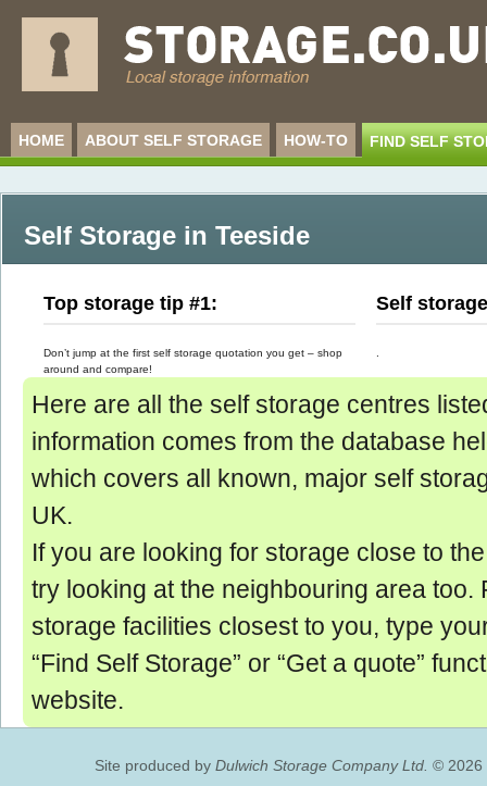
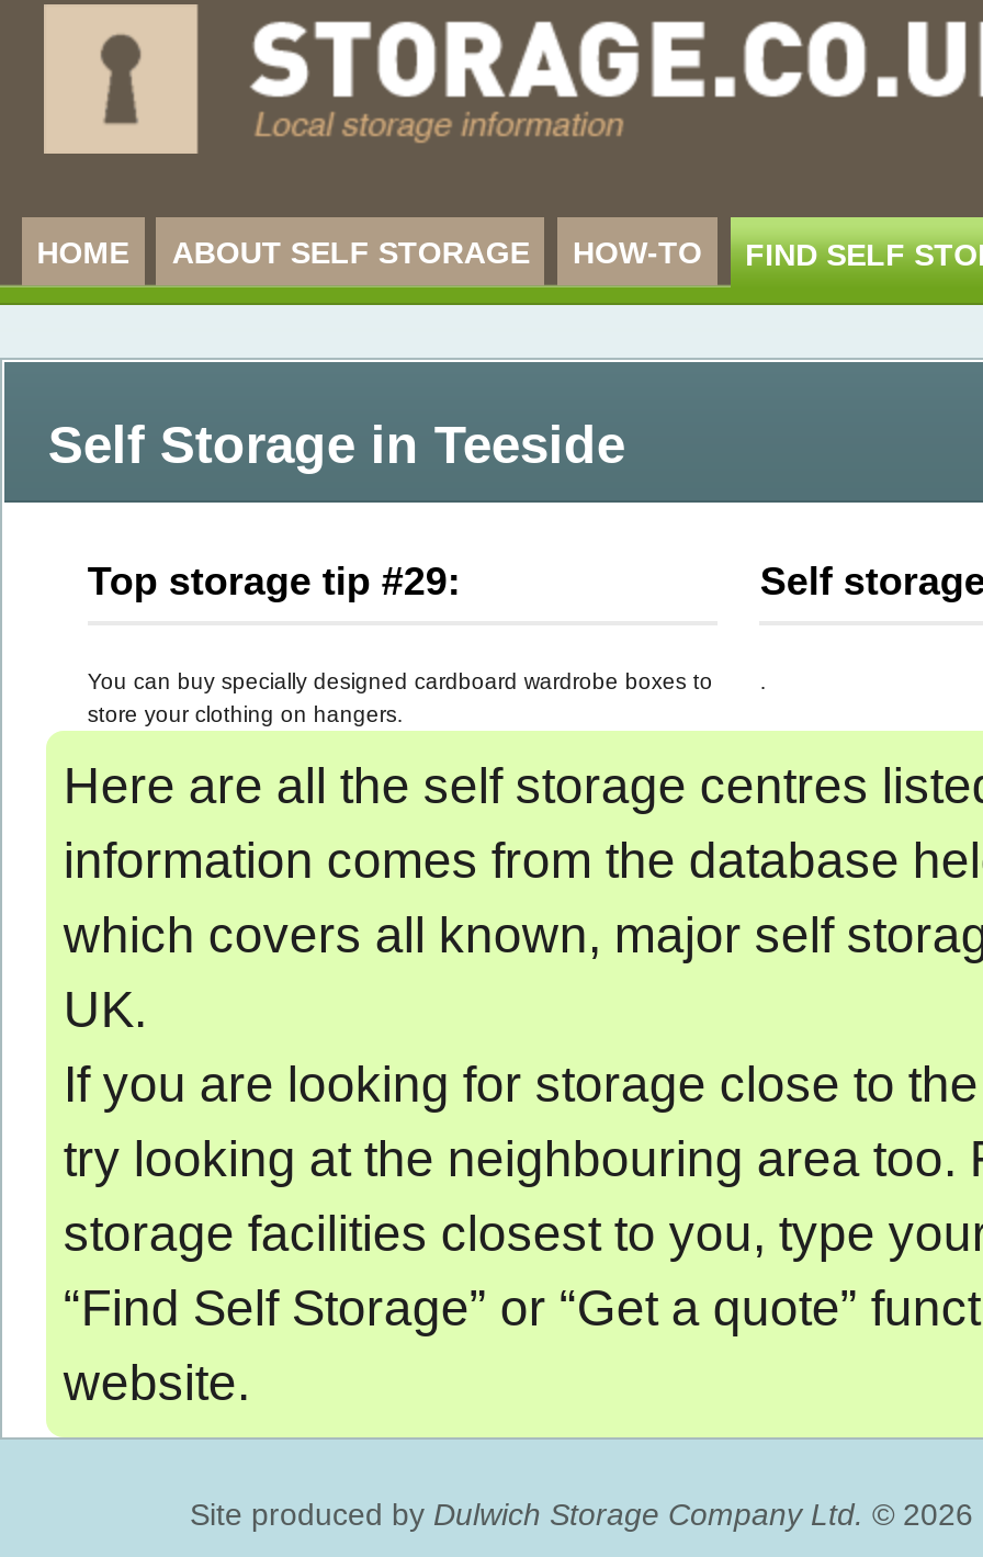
- Top storage tip #1:
+ Top storage tip #29:

- Don’t jump at the first self storage quotation you get – shop
- around and compare!
+ You can buy specially designed cardboard wardrobe boxes to
+ store your clothing on hangers.
